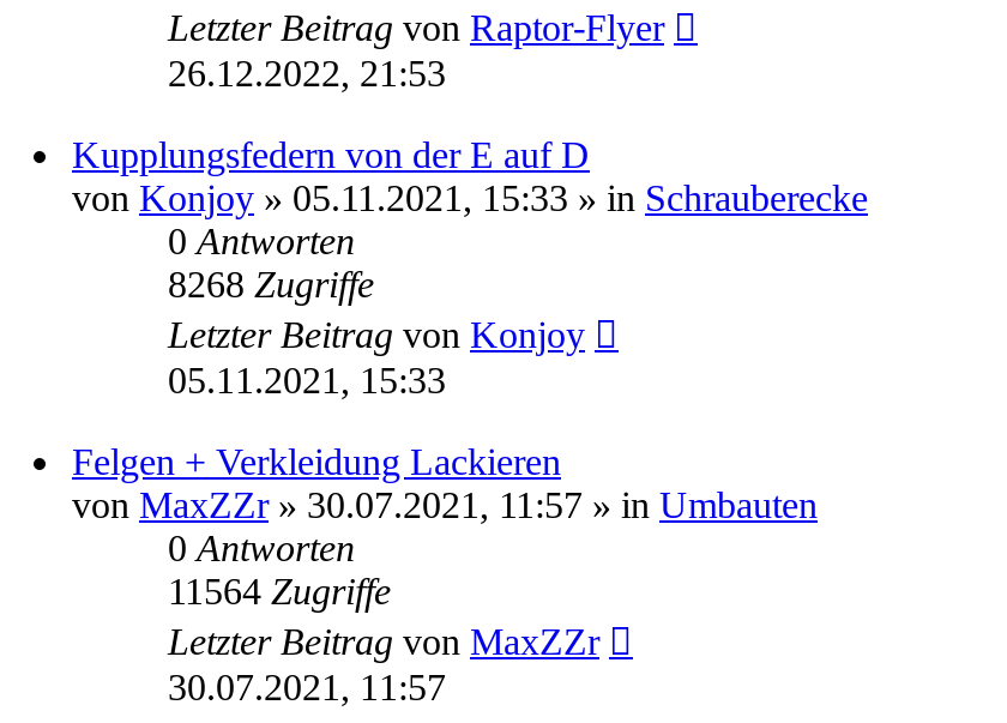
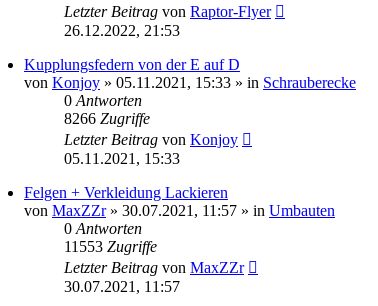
- 8268 Zugriffe
+ 8266 Zugriffe

- 11564 Zugriffe
+ 11553 Zugriffe
